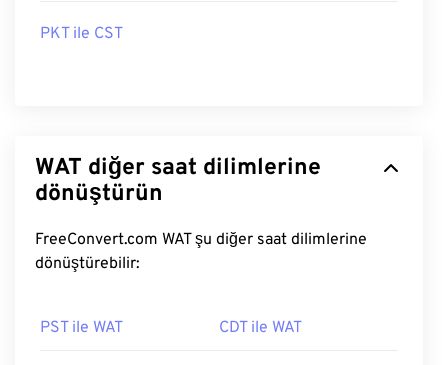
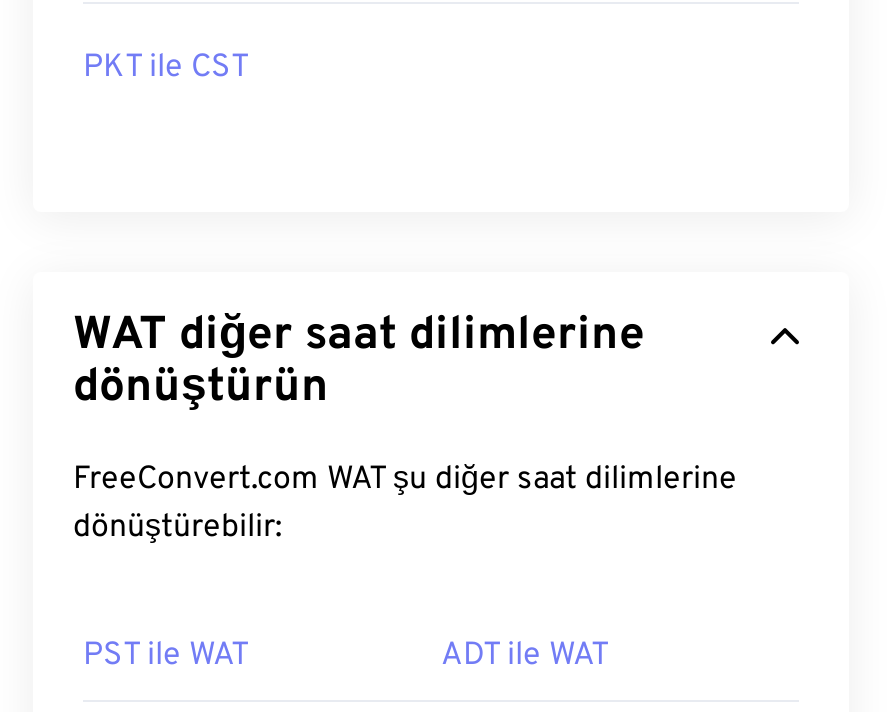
- CDT ile WAT
+ ADT ile WAT
